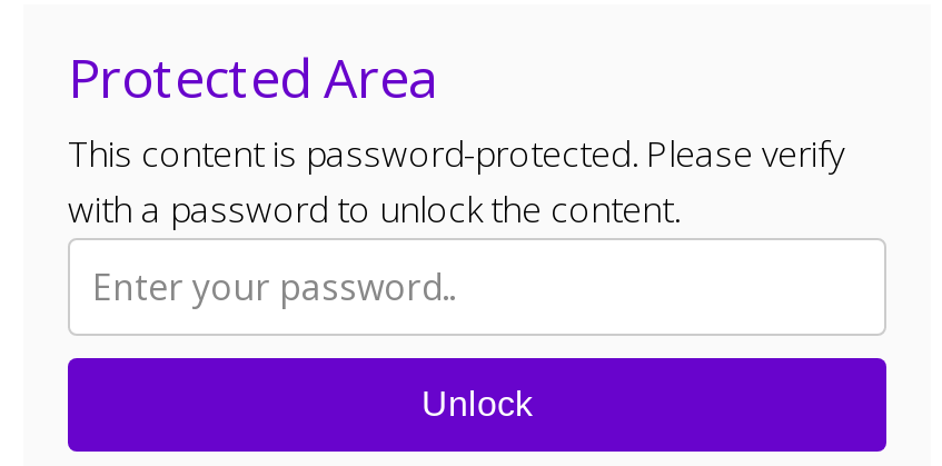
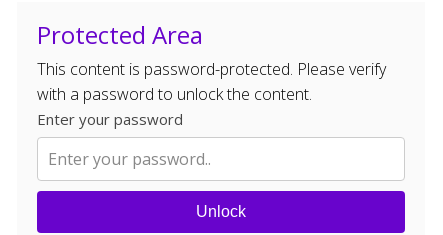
+ Enter your password
